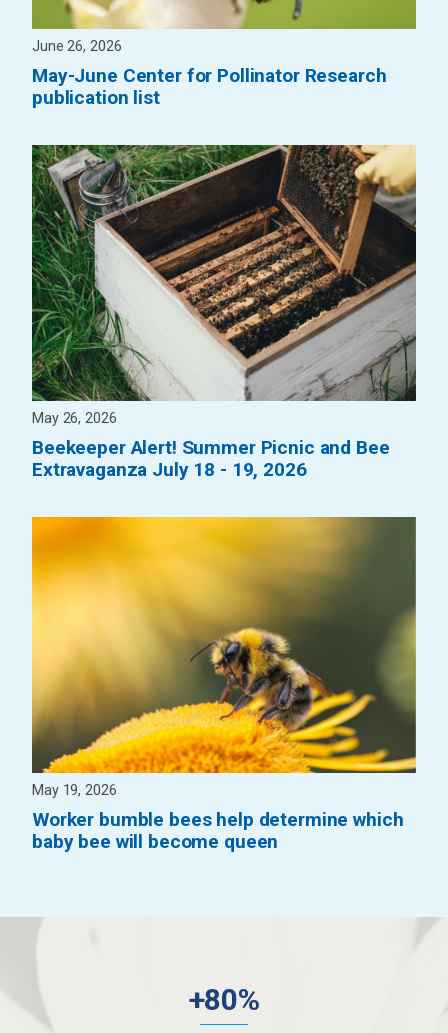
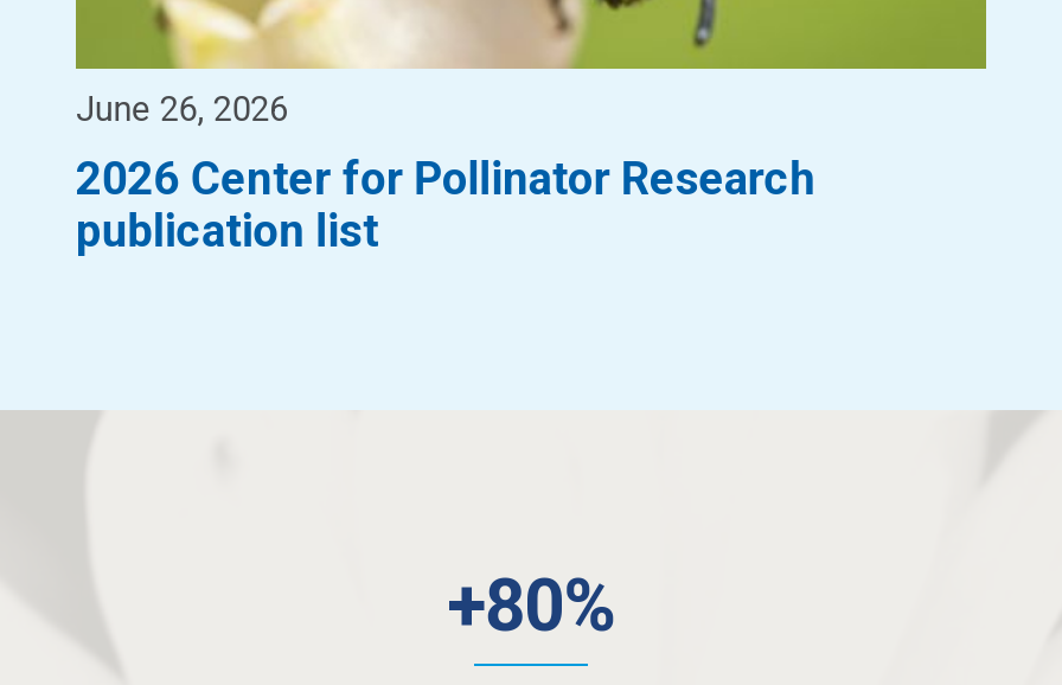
- May-June Center for Pollinator Research
+ 2026 Center for Pollinator Research

- [image]
- May 26, 2026
- Beekeeper Alert! Summer Picnic and Bee
- Extravaganza July 18 - 19, 2026

- [image]
- May 19, 2026
- Worker bumble bees help determine which
- baby bee will become queen
